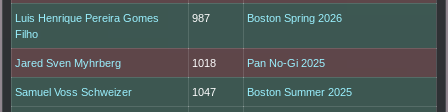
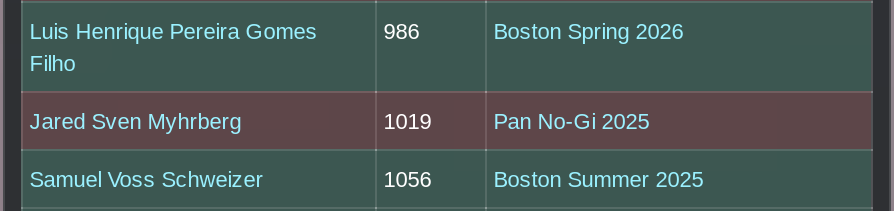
- 987
+ 986

- 1018
+ 1019

- 1047
+ 1056
